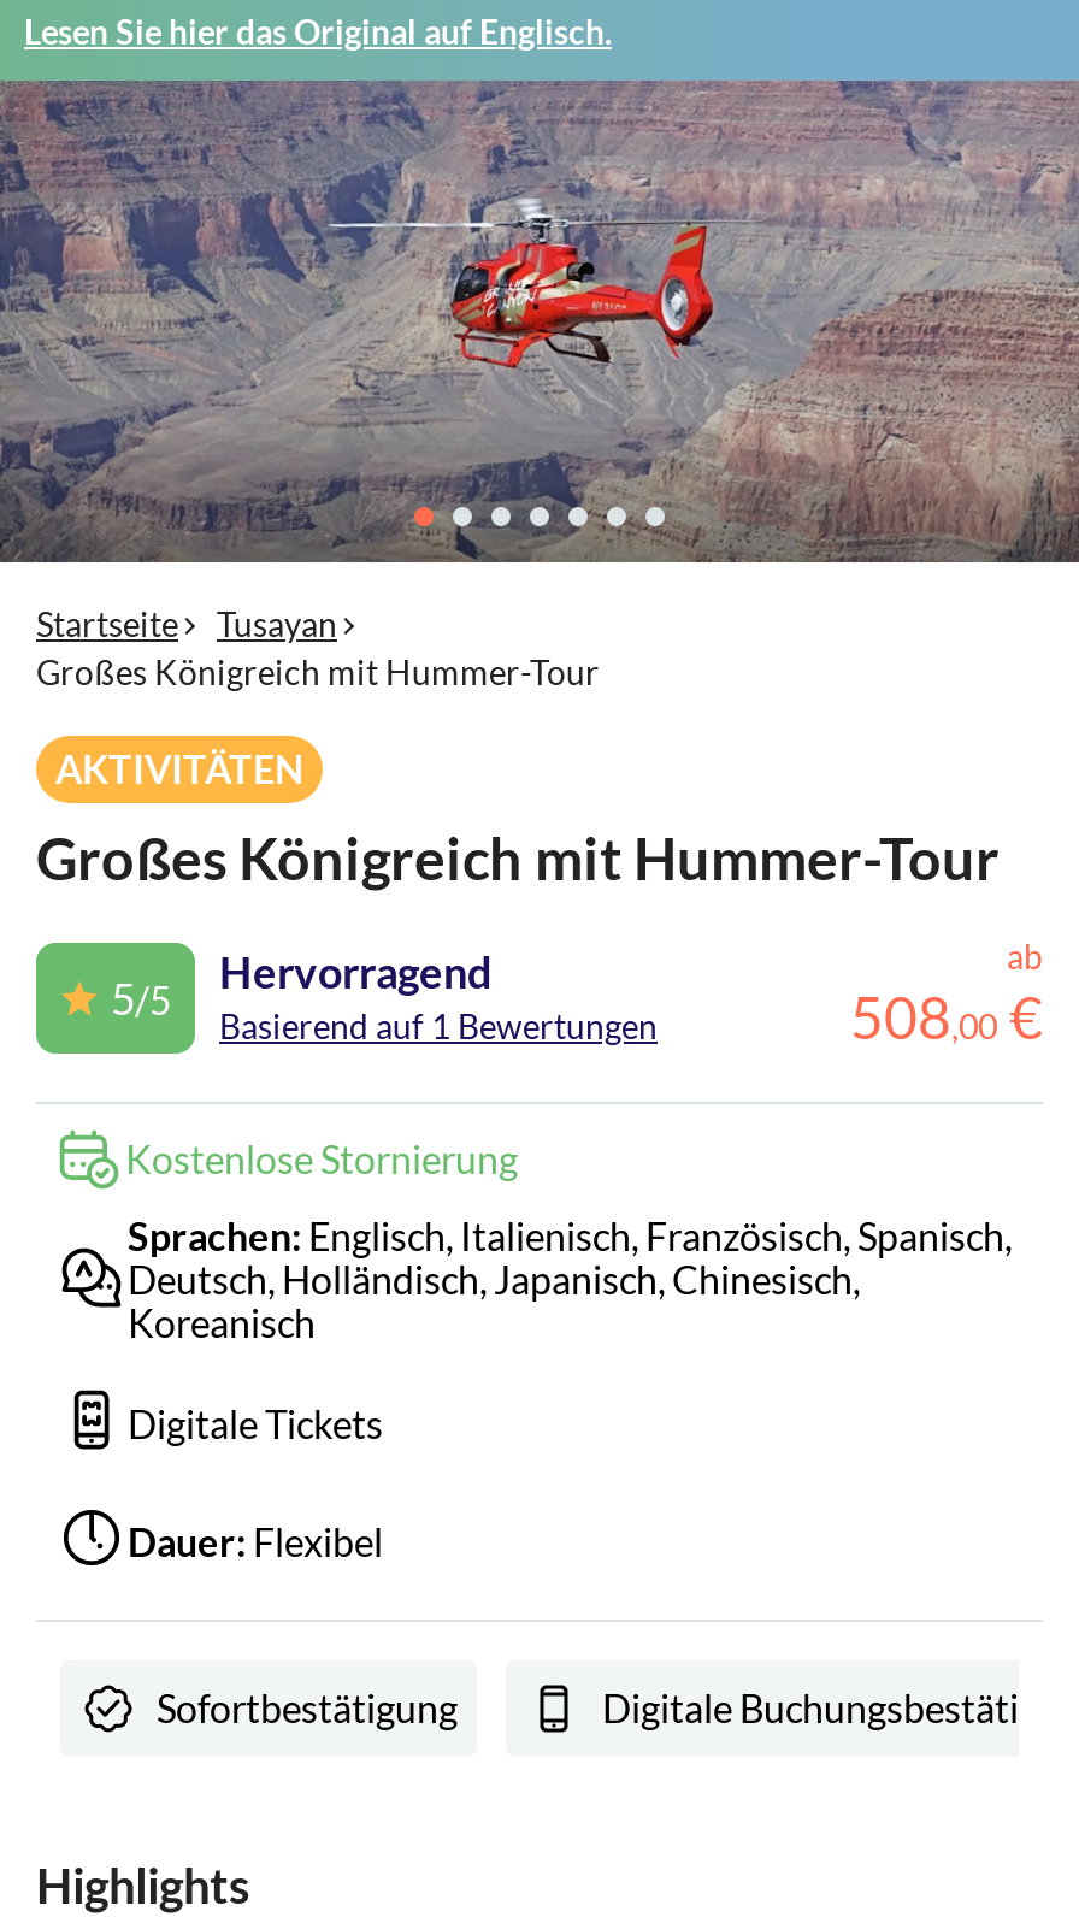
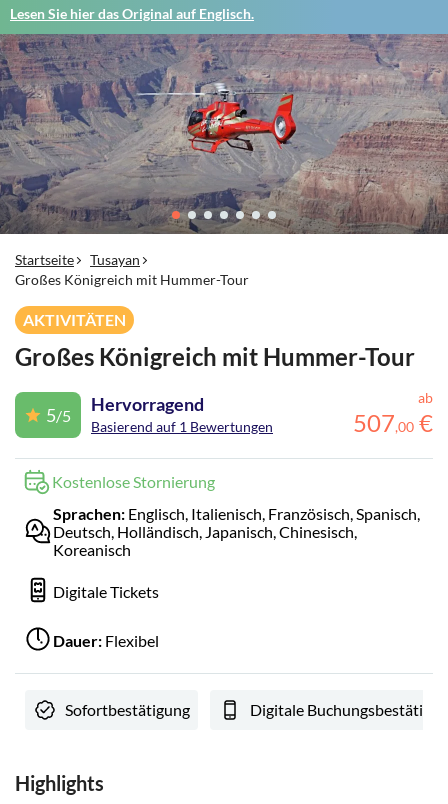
- 508,00 €
+ 507,00 €
